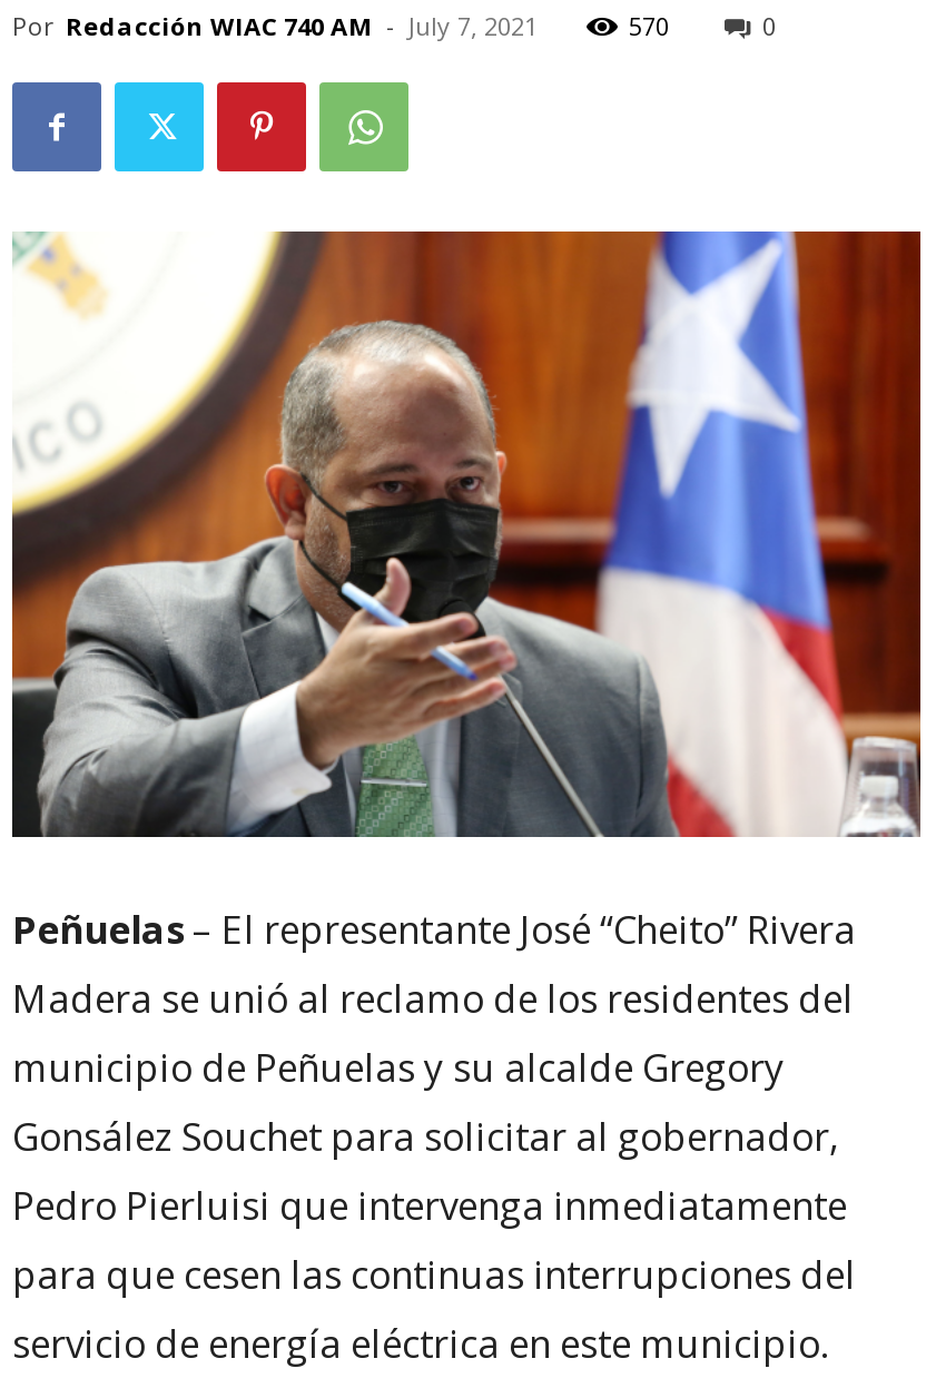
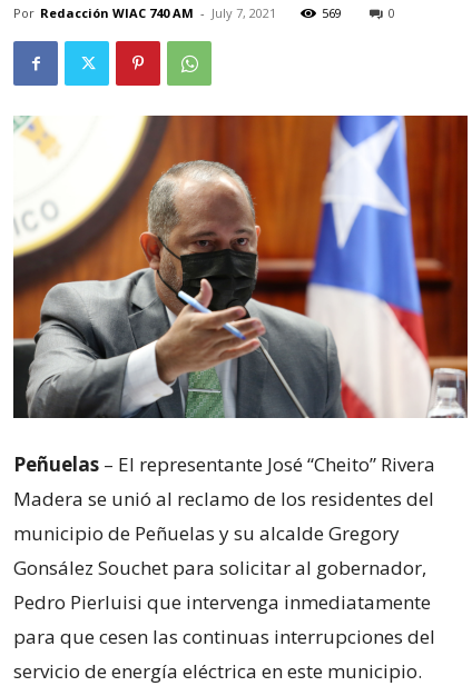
- 570
+ 569
